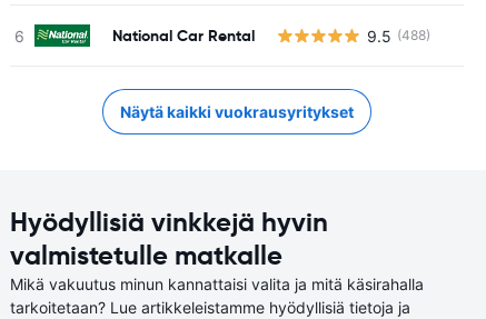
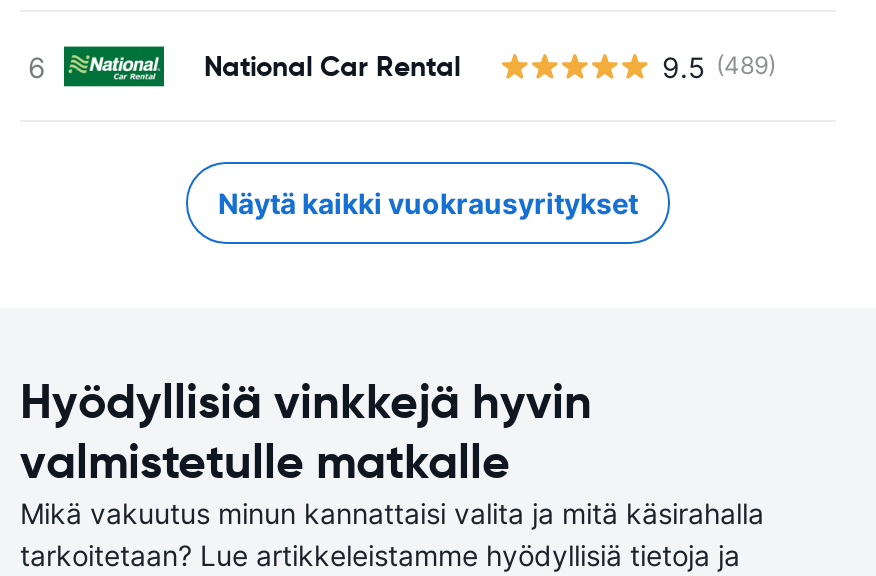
- 9.5 (488)
+ 9.5 (489)
